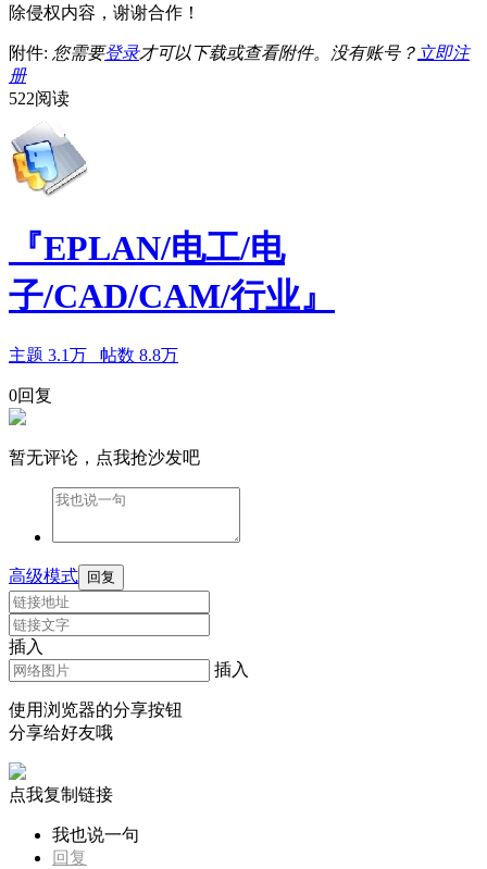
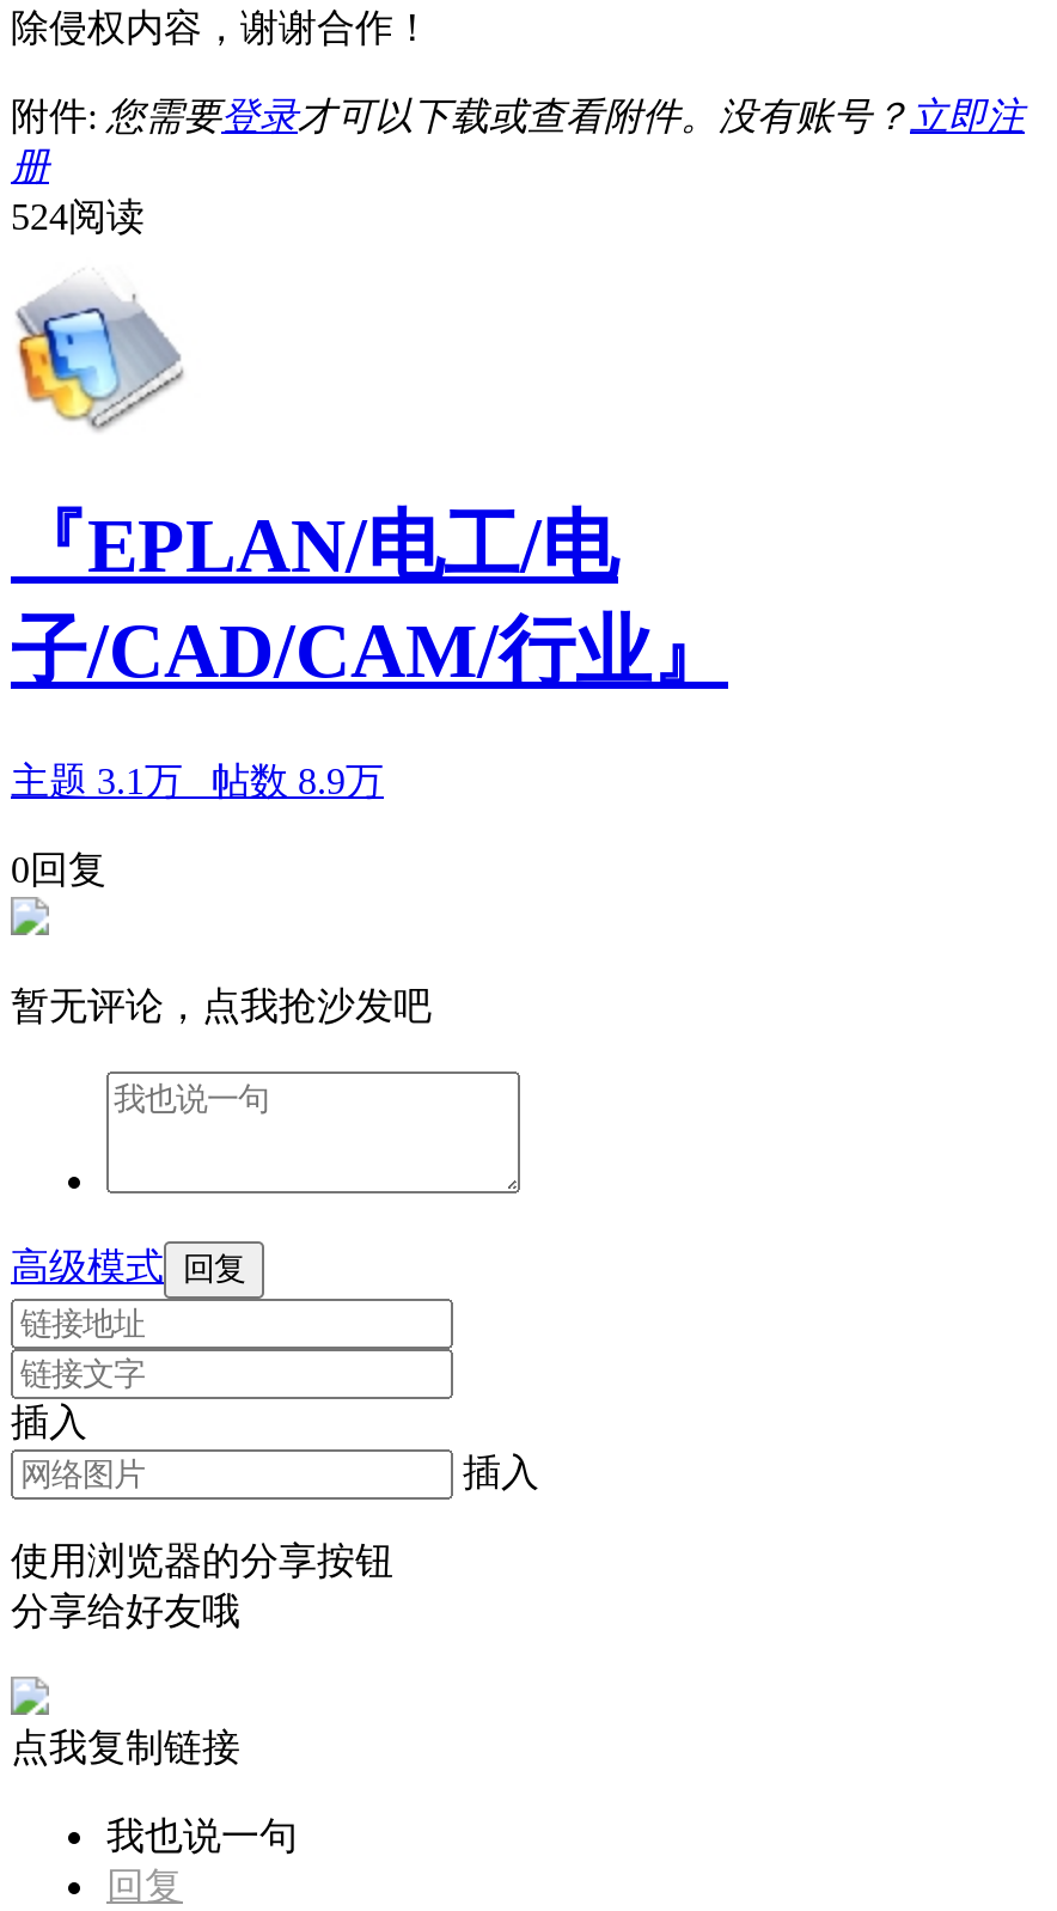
- 522阅读
+ 524阅读

- 主题3.1万帖数8.8万
+ 主题3.1万帖数8.9万
